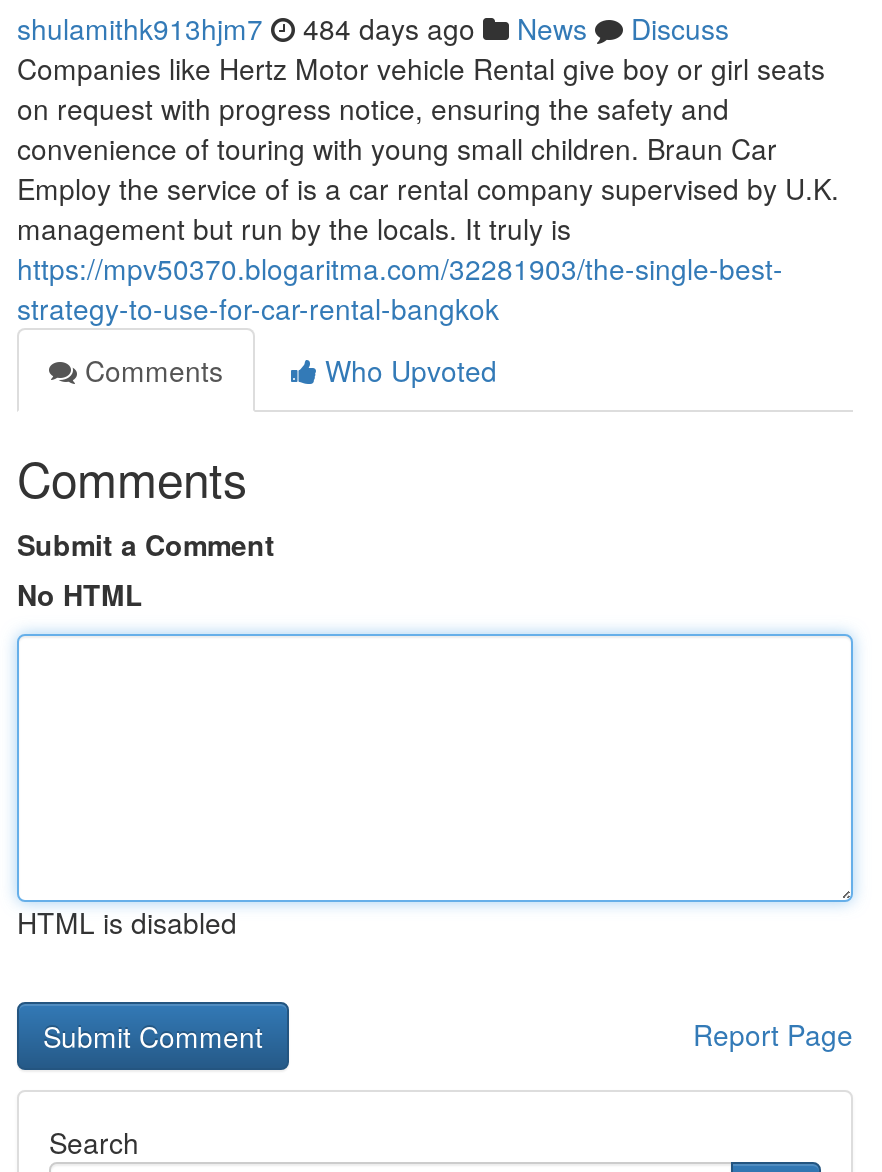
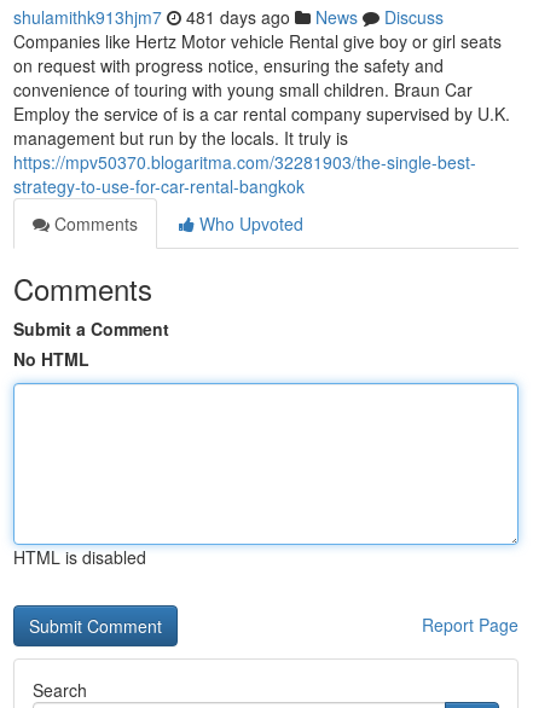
- shulamithk913hjm7 484 days ago News Discuss
+ shulamithk913hjm7 481 days ago News Discuss
